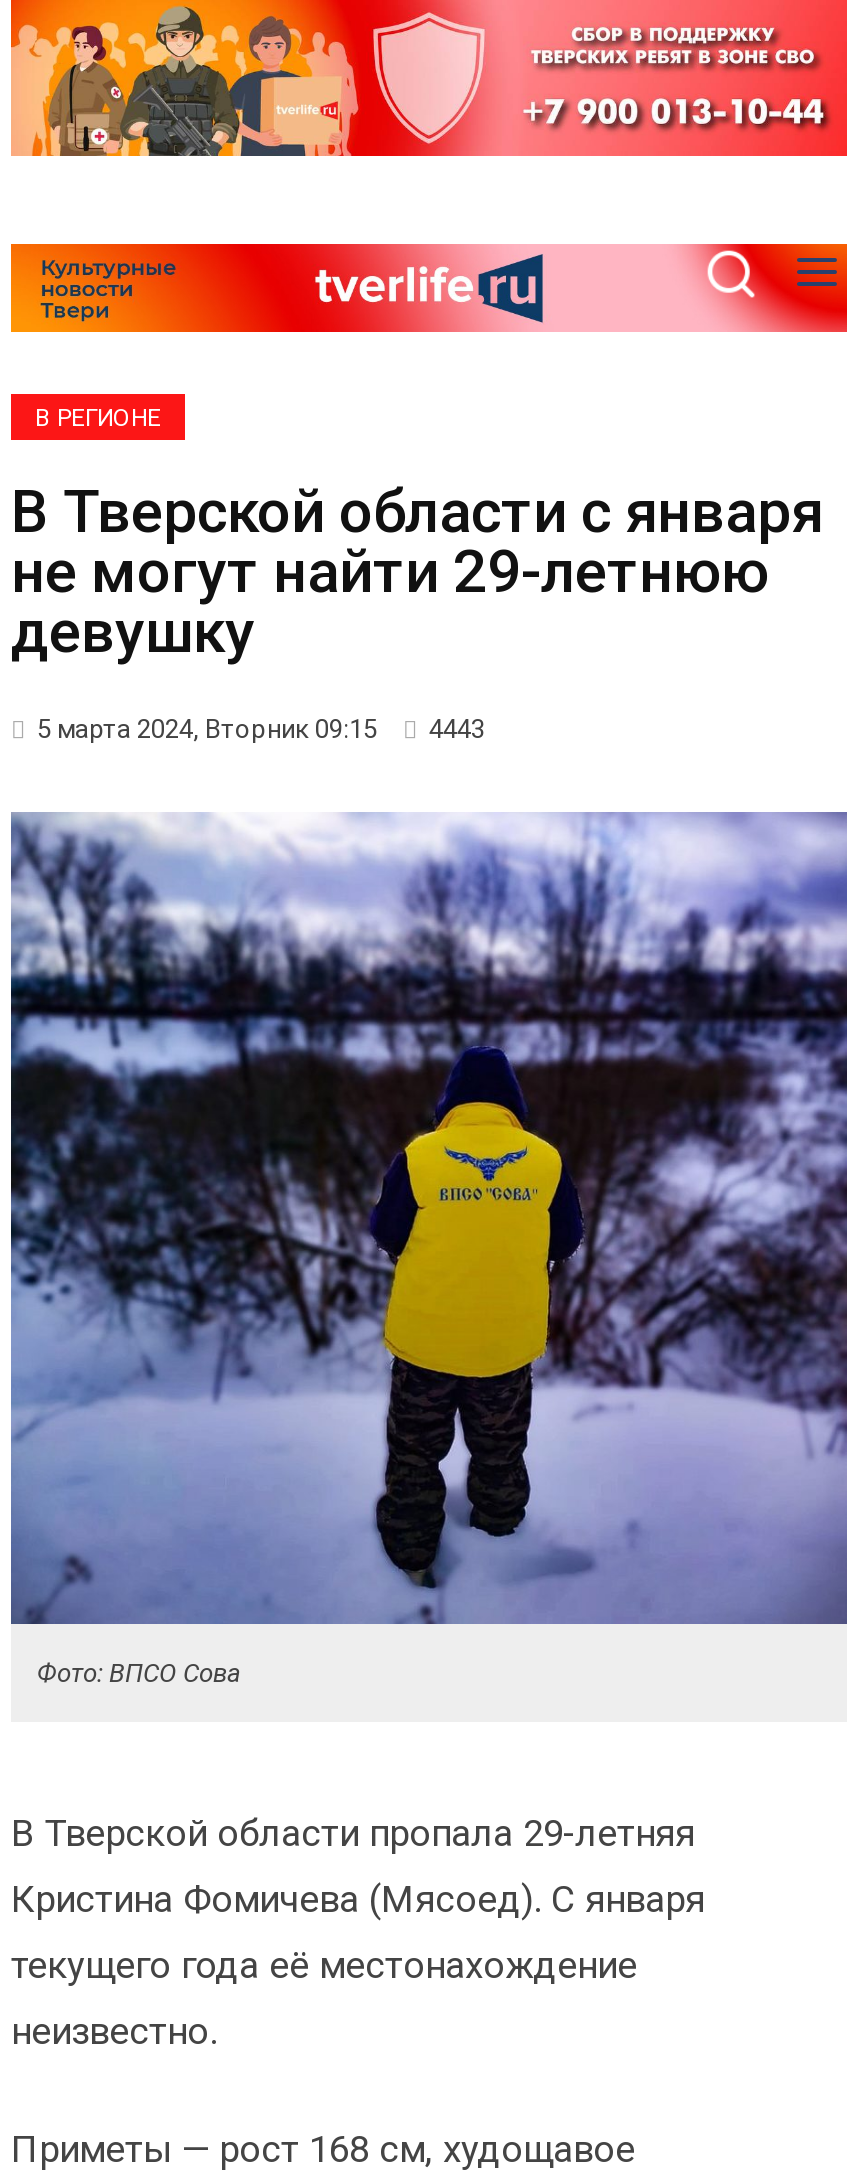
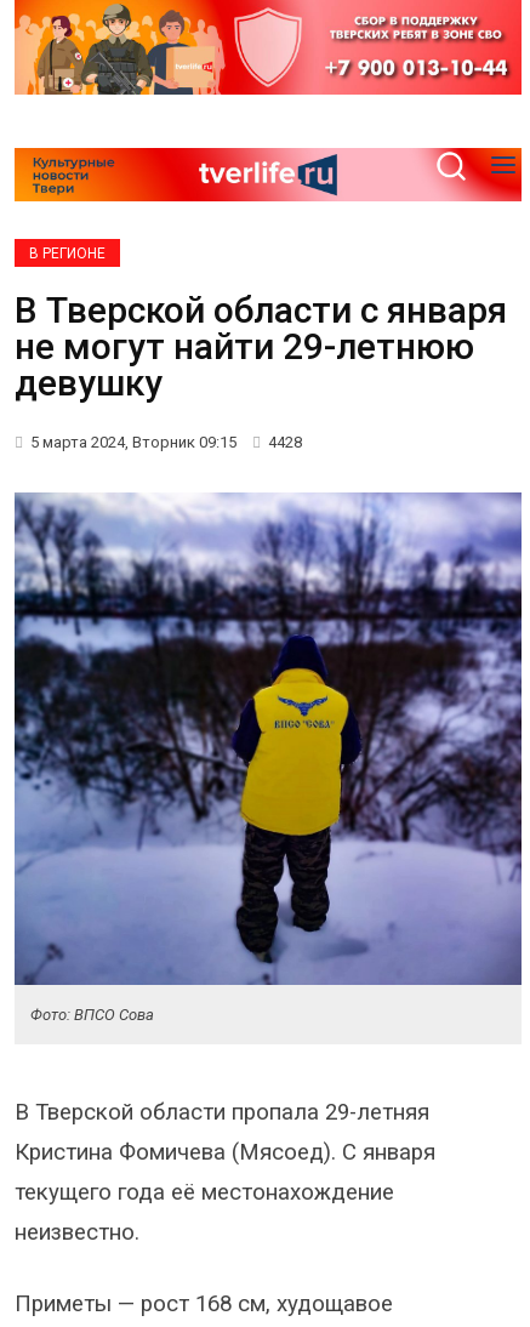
- 5 марта 2024, Вторник 09:15 4443
+ 5 марта 2024, Вторник 09:15 4428
